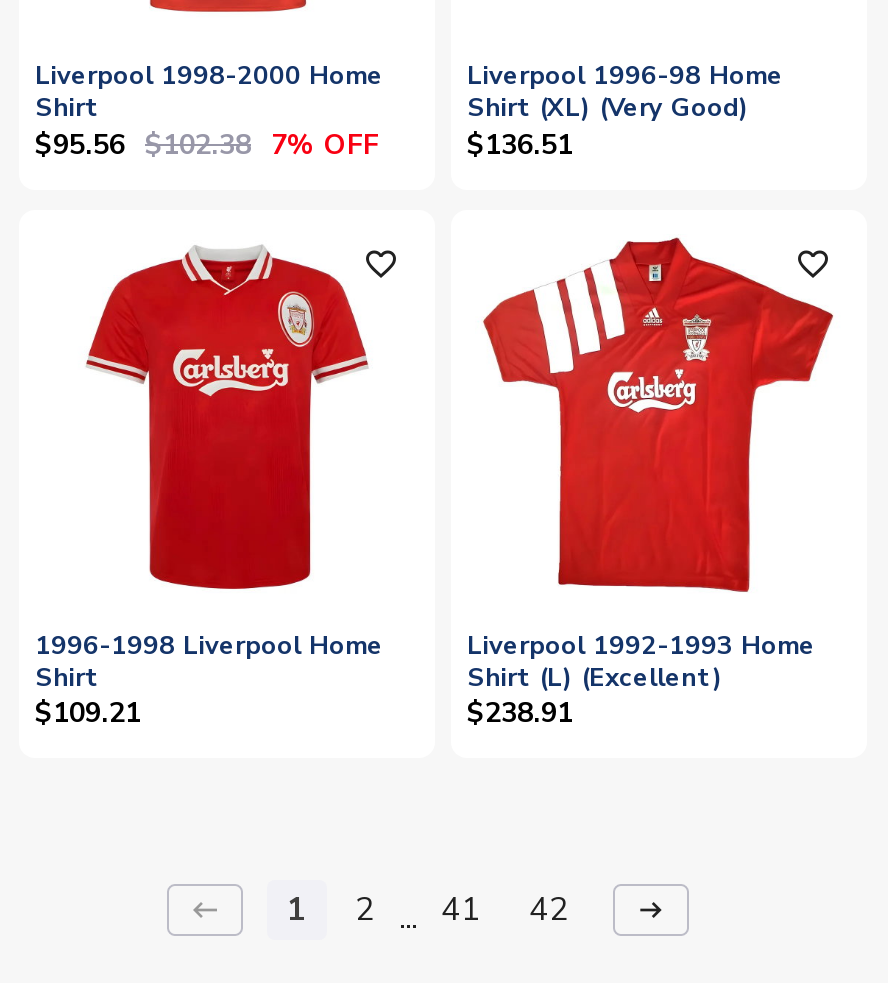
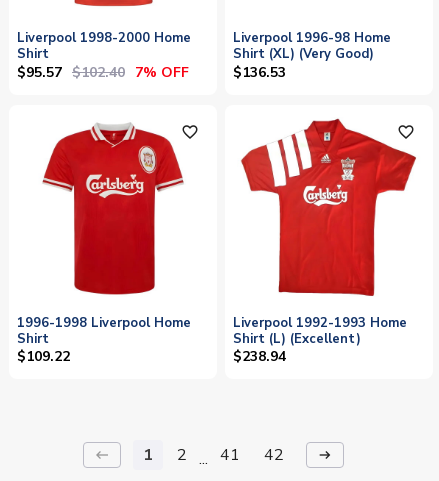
- $95.56 $102.38 7% OFF
+ $95.57 $102.40 7% OFF

- $136.51
+ $136.53

- $109.21
+ $109.22

- $238.91
+ $238.94
